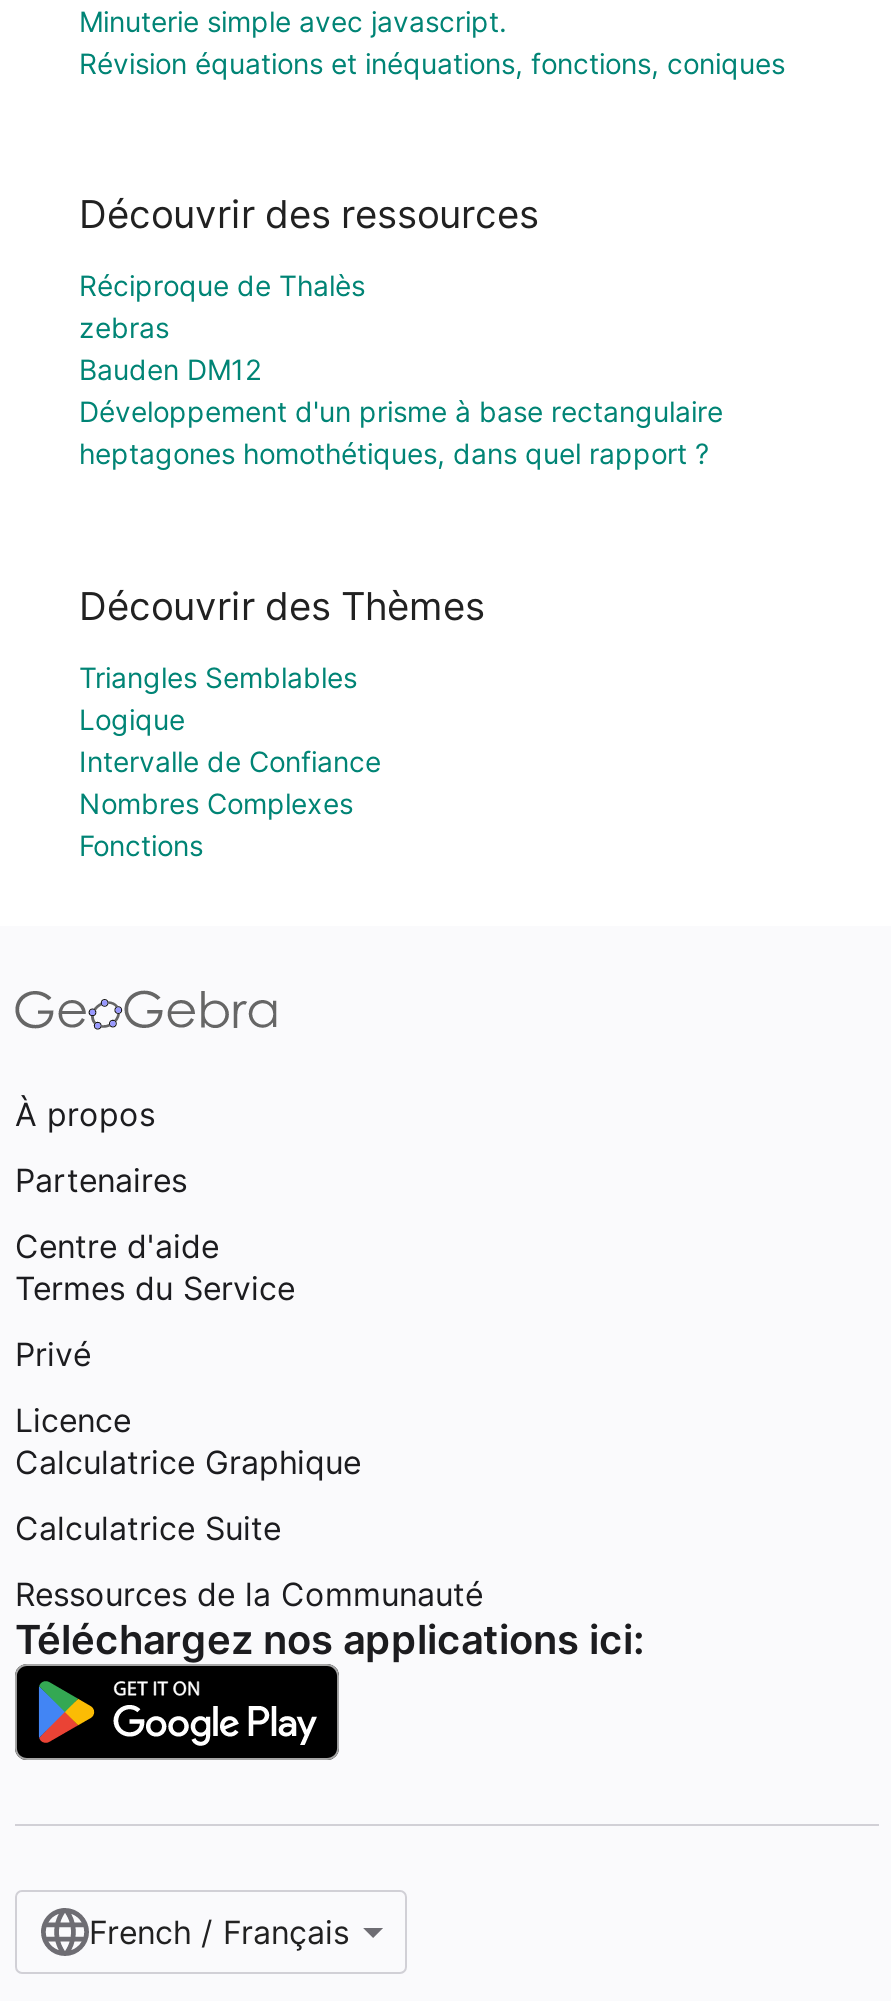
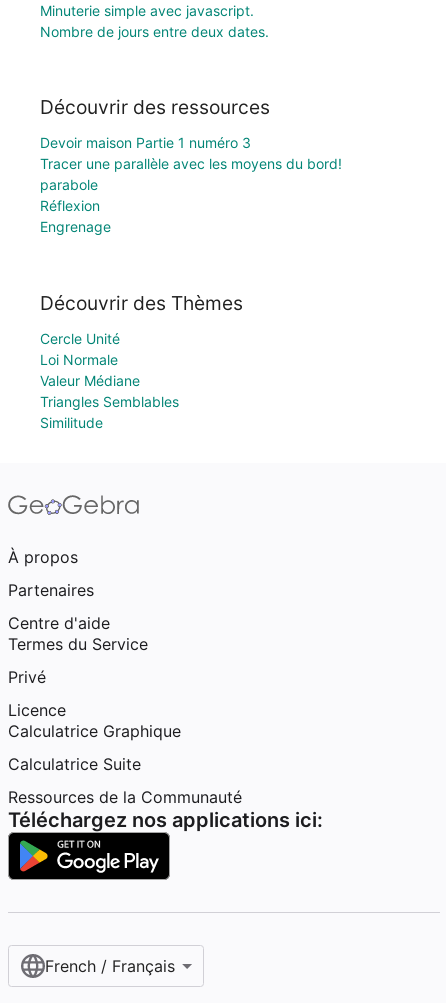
- Révision équations et inéquations, fonctions, coniques
+ Nombre de jours entre deux dates.

- Réciproque de Thalès
- zebras
- Bauden DM12
- Développement d'un prisme à base rectangulaire
- heptagones homothétiques, dans quel rapport ?
+ Devoir maison Partie 1 numéro 3
+ Tracer une parallèle avec les moyens du bord!
+ parabole
+ Réflexion
+ Engrenage

+ Cercle Unité
+ Loi Normale
+ Valeur Médiane

moved down: Triangles Semblables

- Logique
- Intervalle de Confiance
- Nombres Complexes
- Fonctions
+ Similitude
